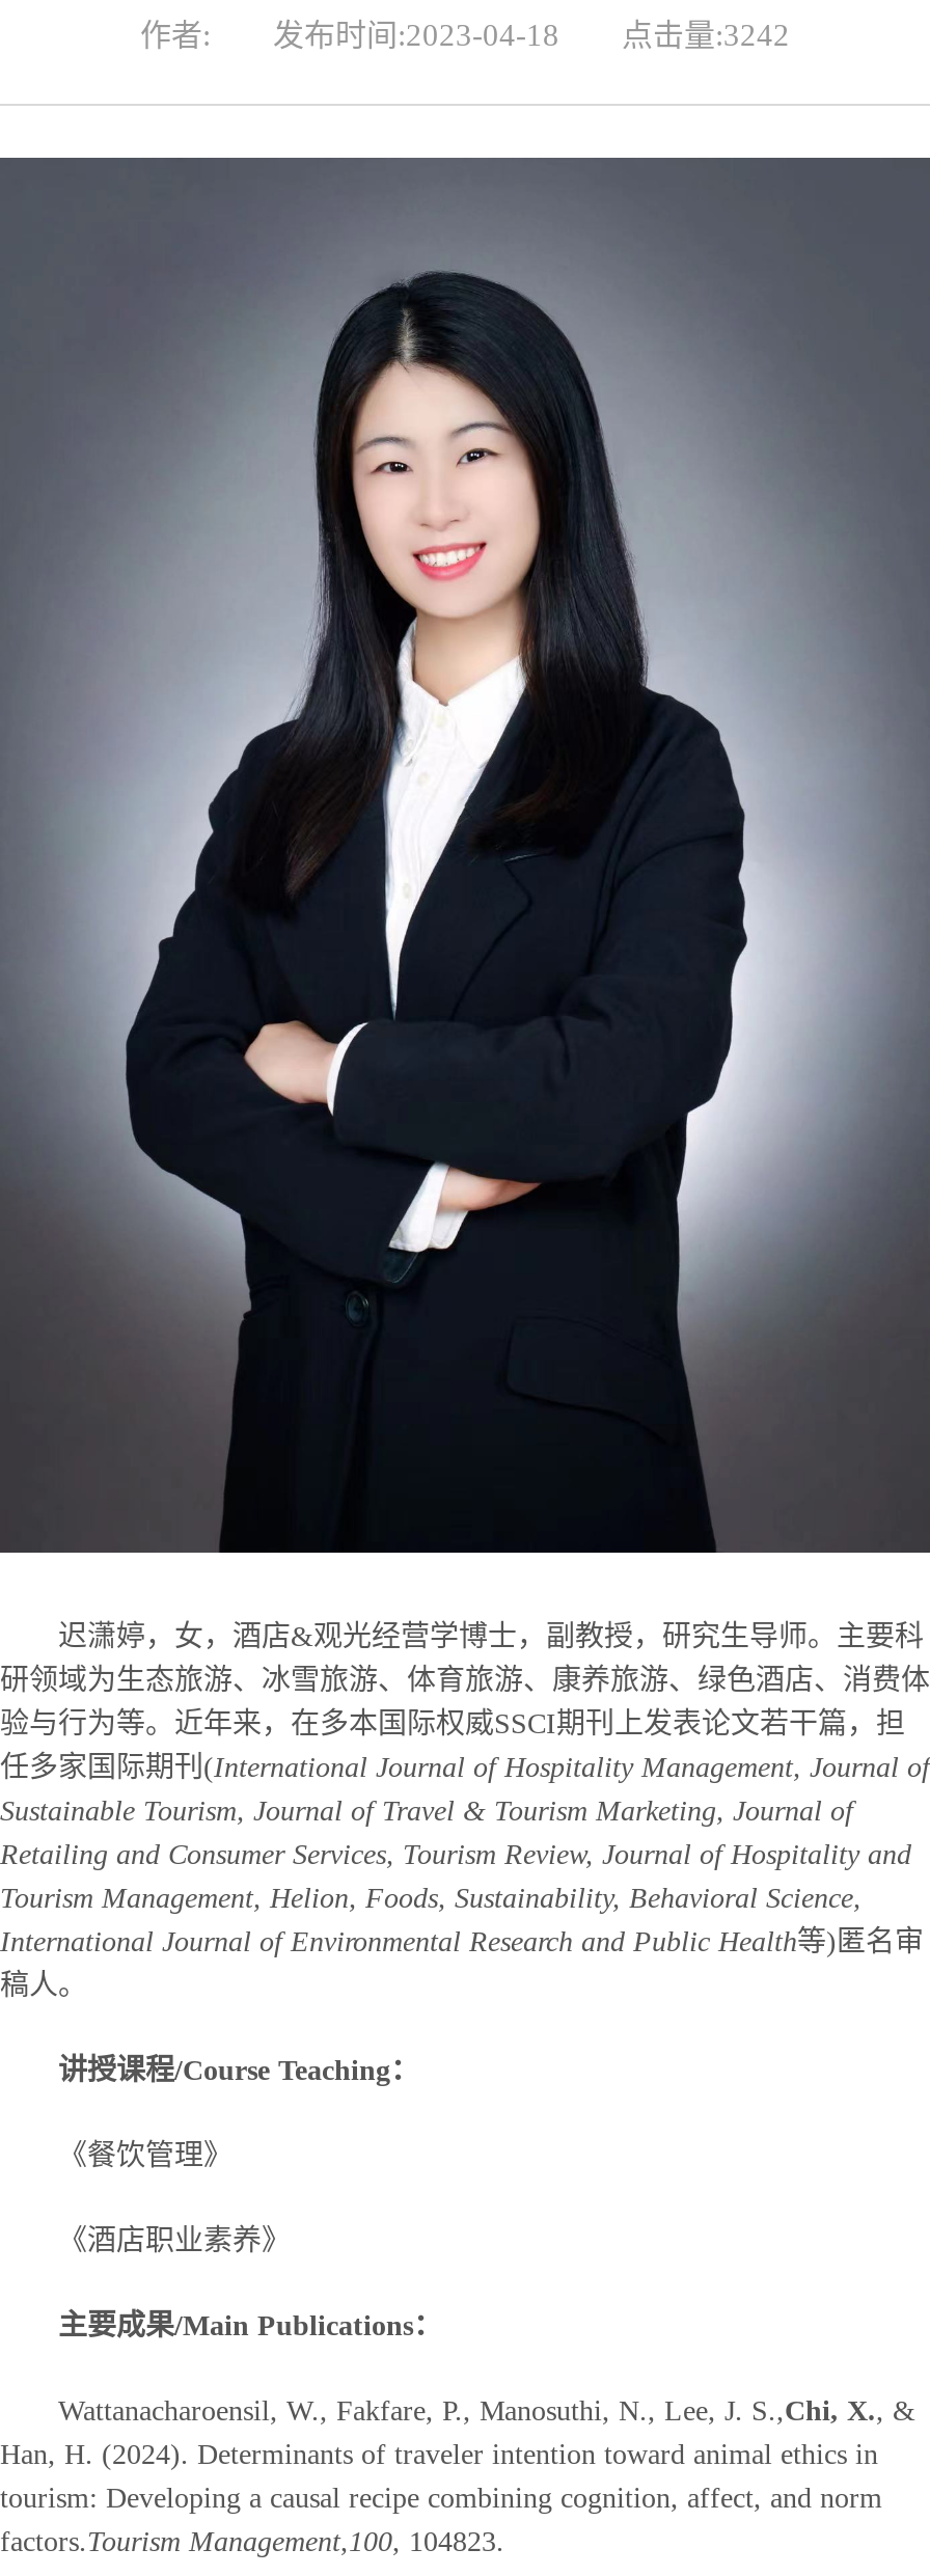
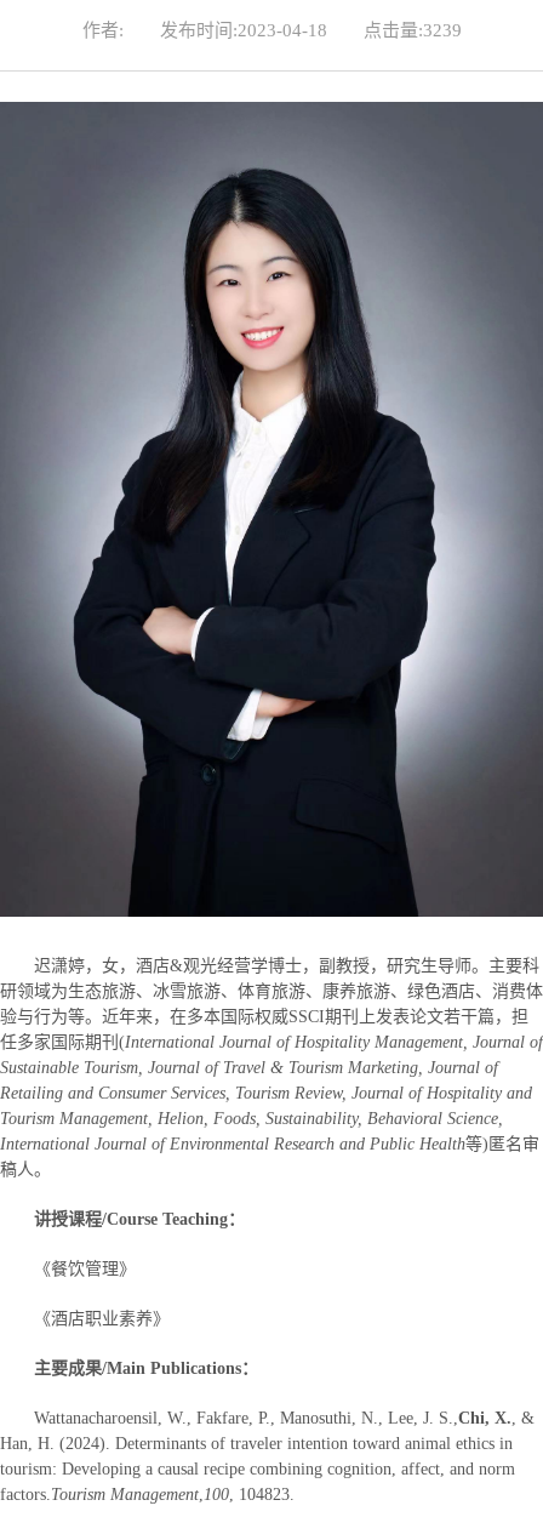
- 作者: 发布时间:2023-04-18 点击量:3242
+ 作者: 发布时间:2023-04-18 点击量:3239
